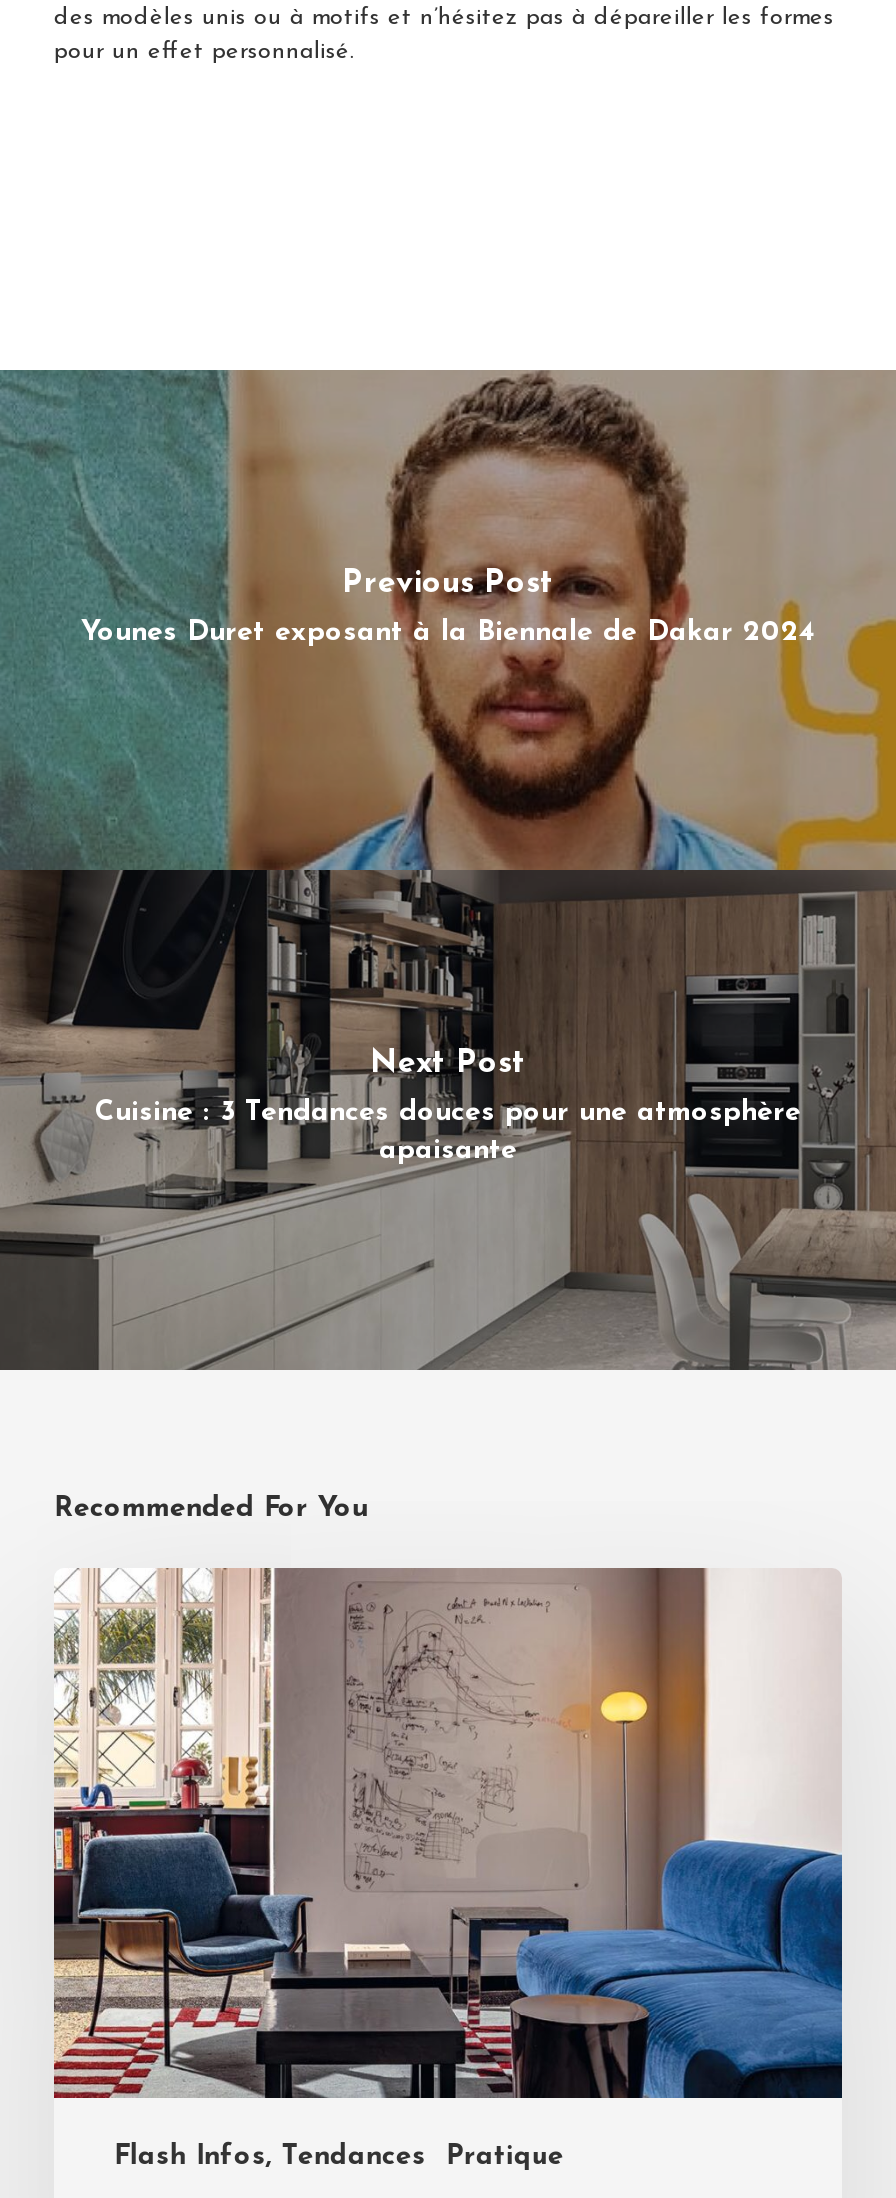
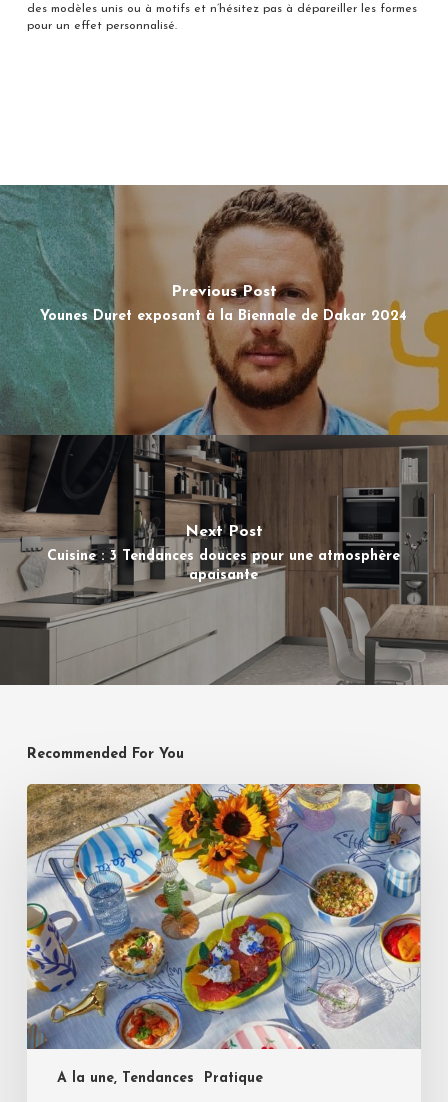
- [image]
- Flash Infos, Tendances
+ [image]
+ A la une, Tendances
